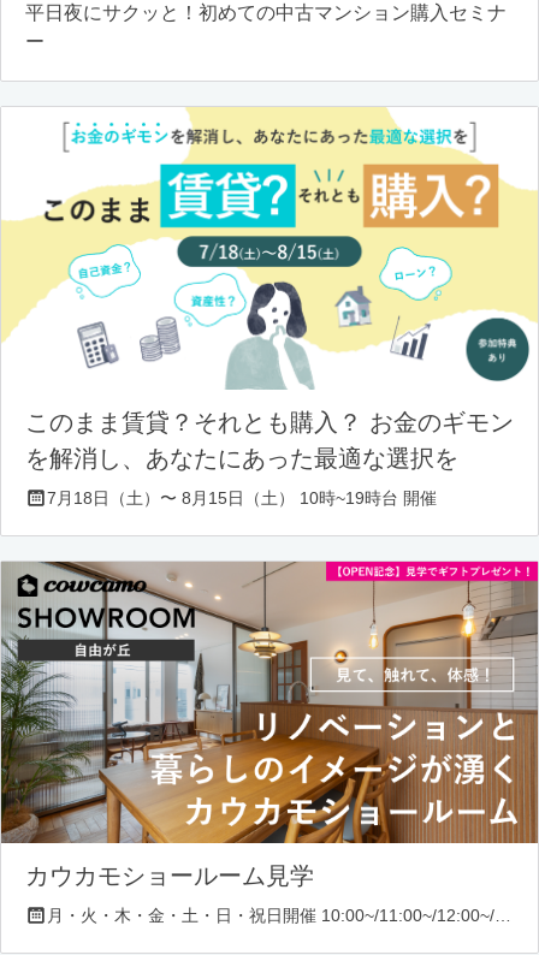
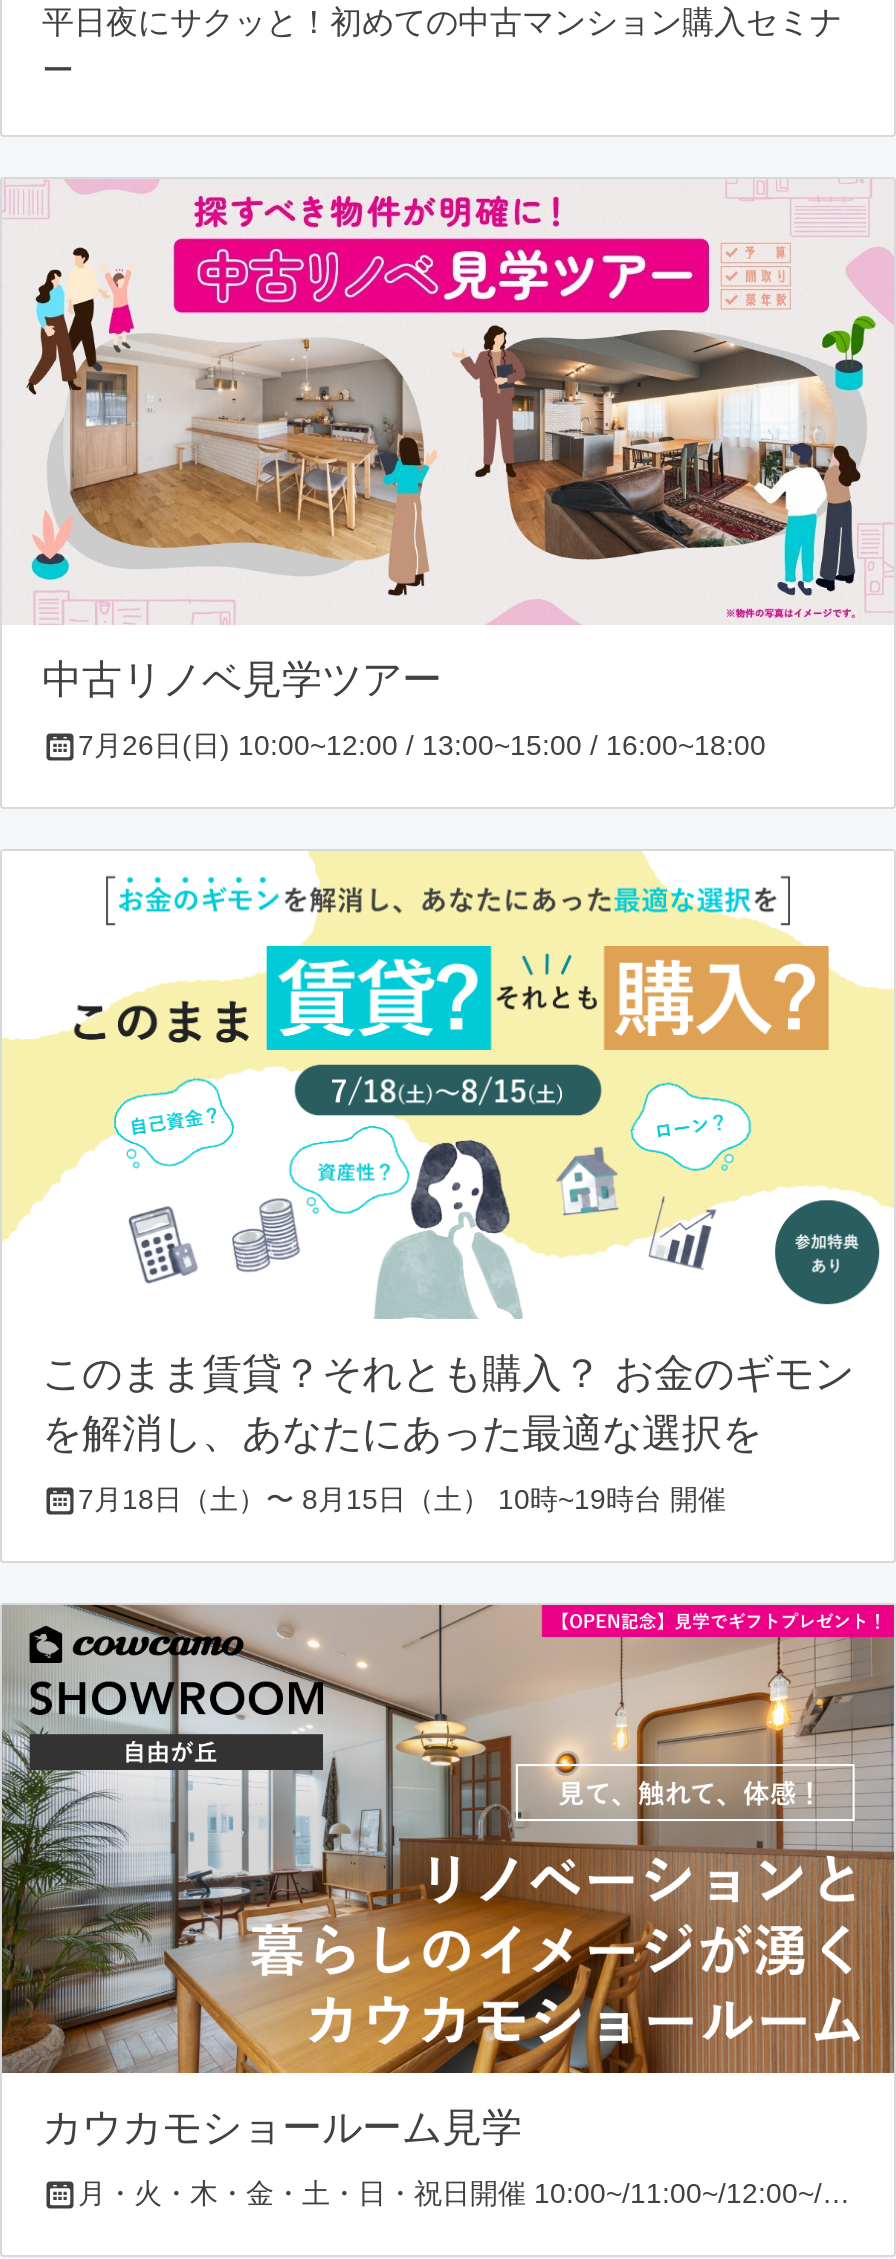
+ [image]
+ 中古リノベ見学ツアー
+ 7月26日(日) 10:00~12:00 / 13:00~15:00 / 16:00~18:00
